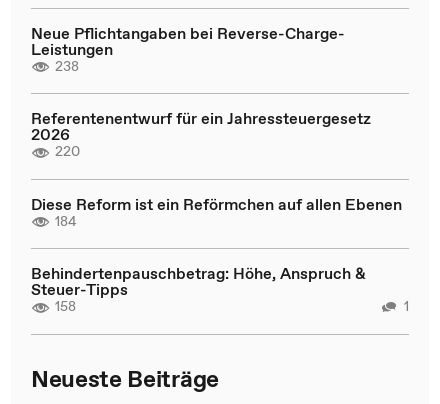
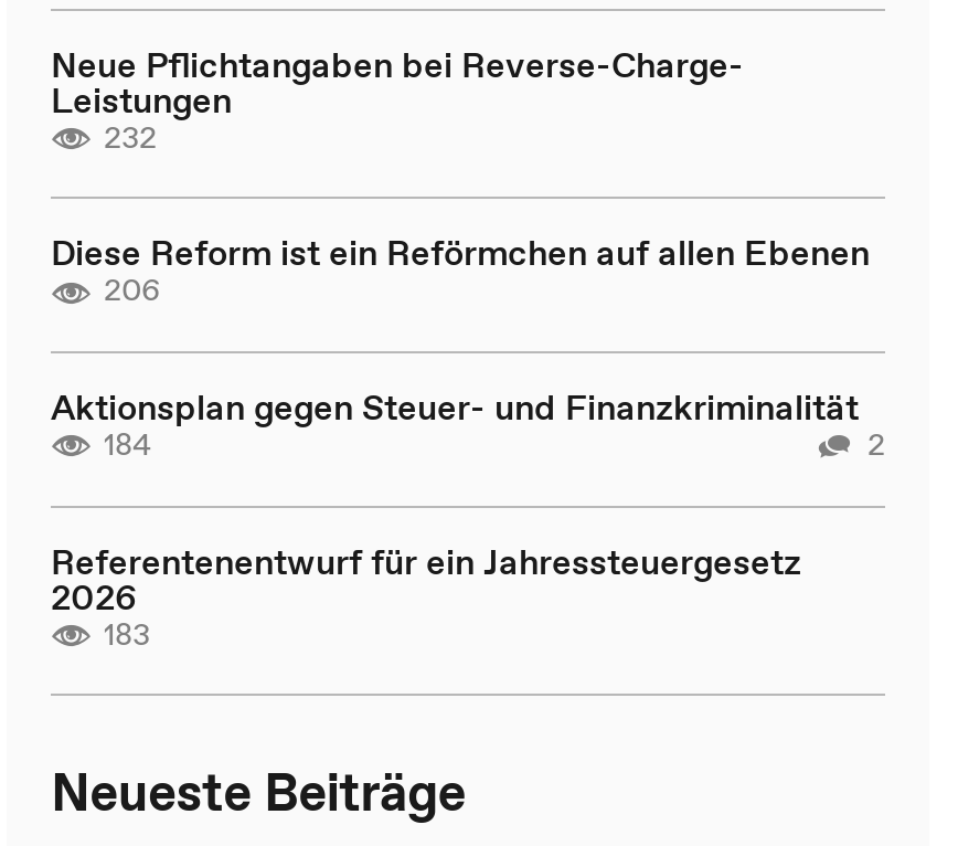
- 238
+ 232
+ 206
+ Aktionsplan gegen Steuer- und Finanzkriminalität
+ 2

moved down: Referentenentwurf für ein Jahressteuergesetz | 2026

- 220
- Behindertenpauschbetrag: Höhe, Anspruch &
- Steuer-Tipps
- 158
- 1
+ 183

moved up: Diese Reform ist ein Reförmchen auf allen Ebenen | 184
